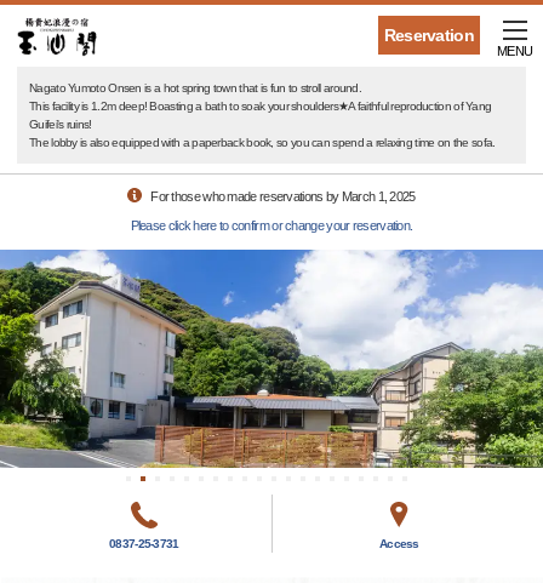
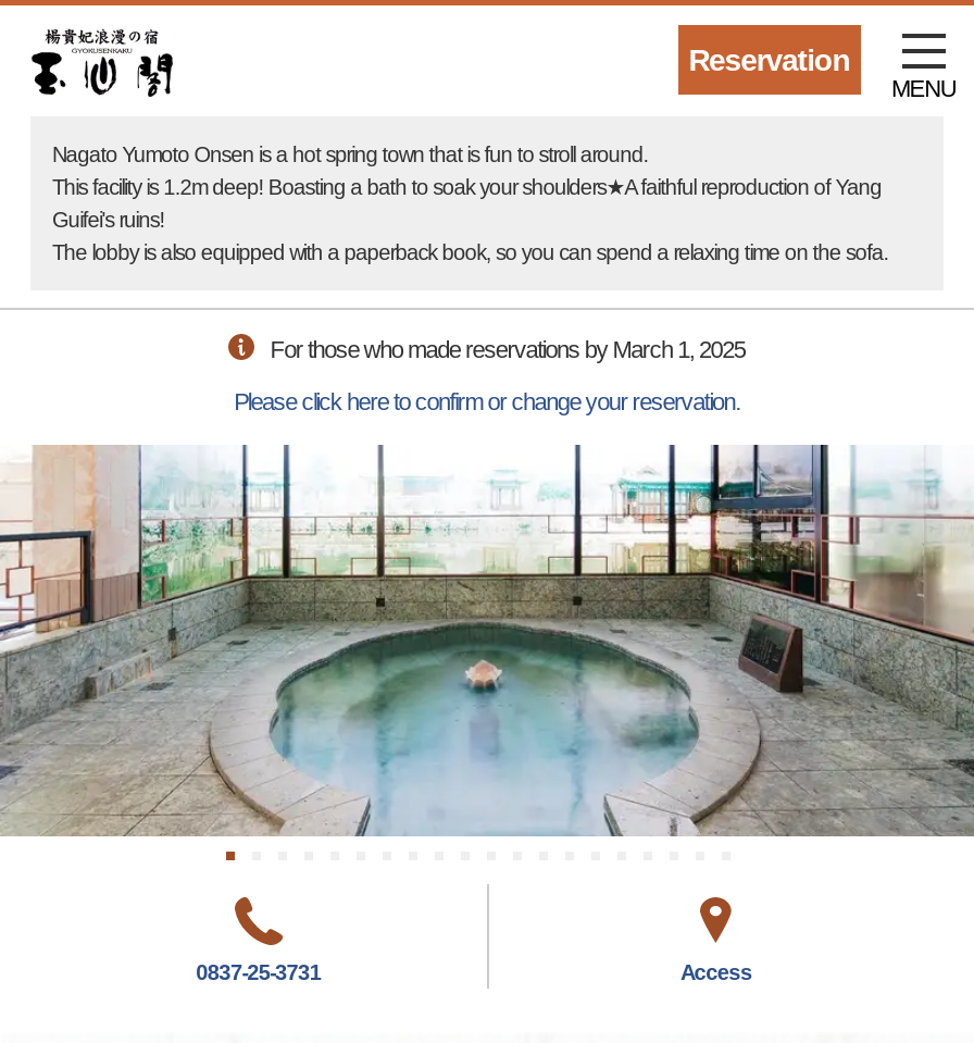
- [image]
+ [image]
